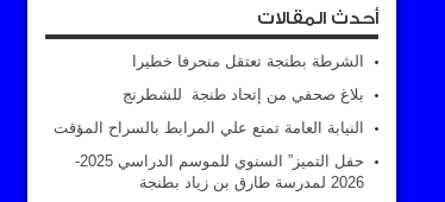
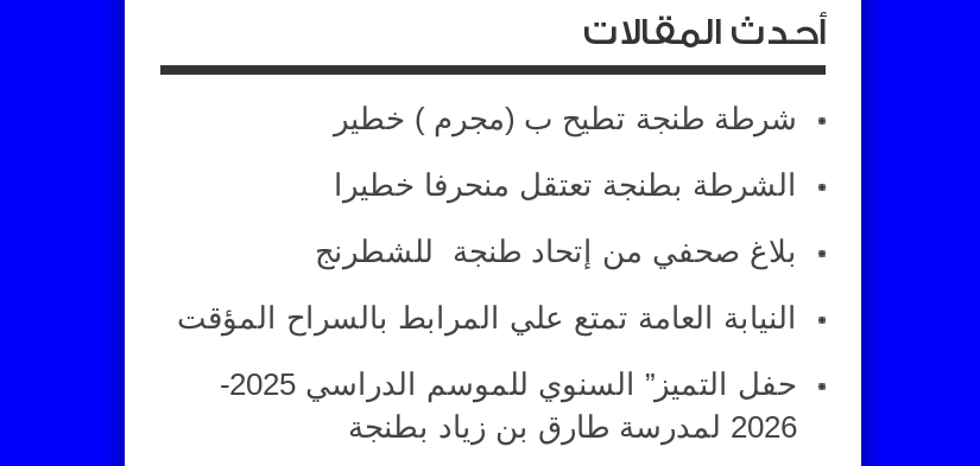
+ شرطة طنجة تطيح ب (مجرم ) خطير
